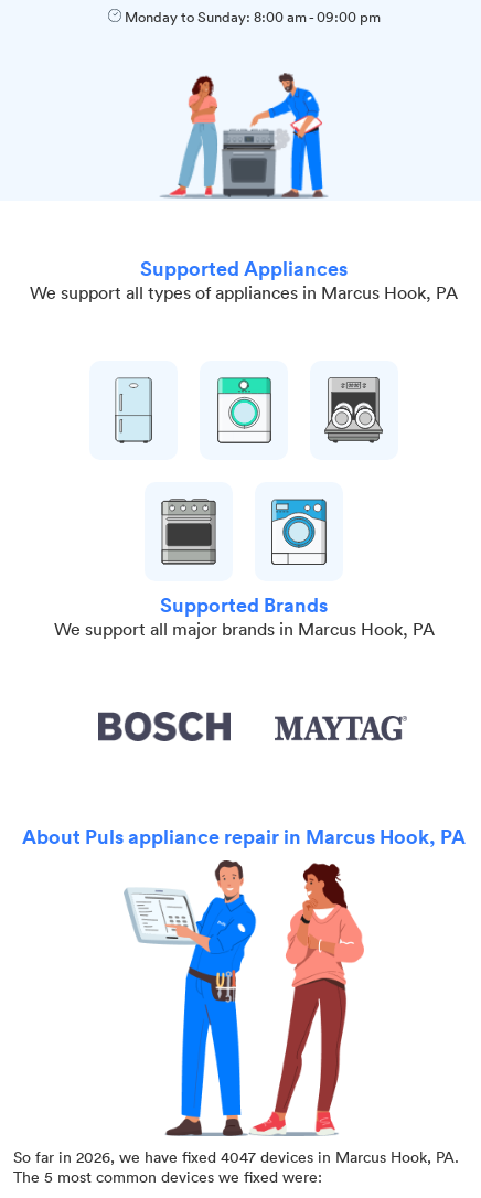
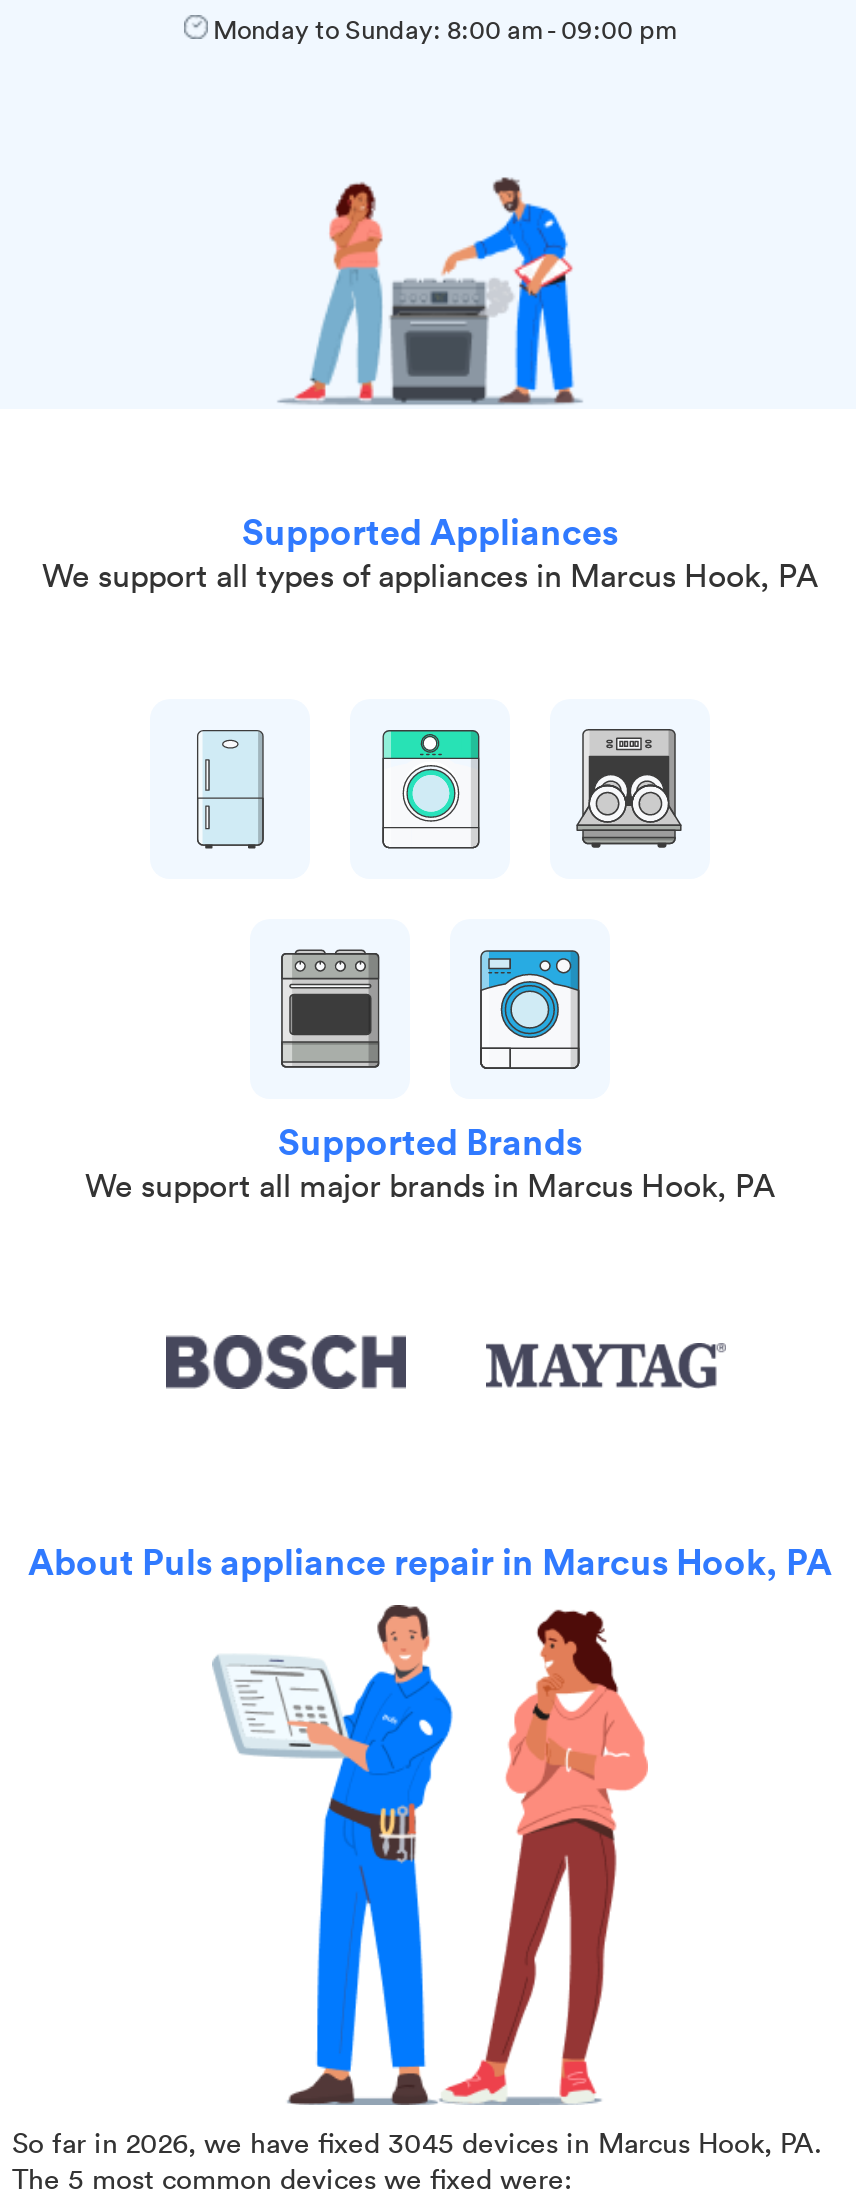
- So far in 2026, we have fixed 4047 devices in Marcus Hook, PA.
+ So far in 2026, we have fixed 3045 devices in Marcus Hook, PA.
